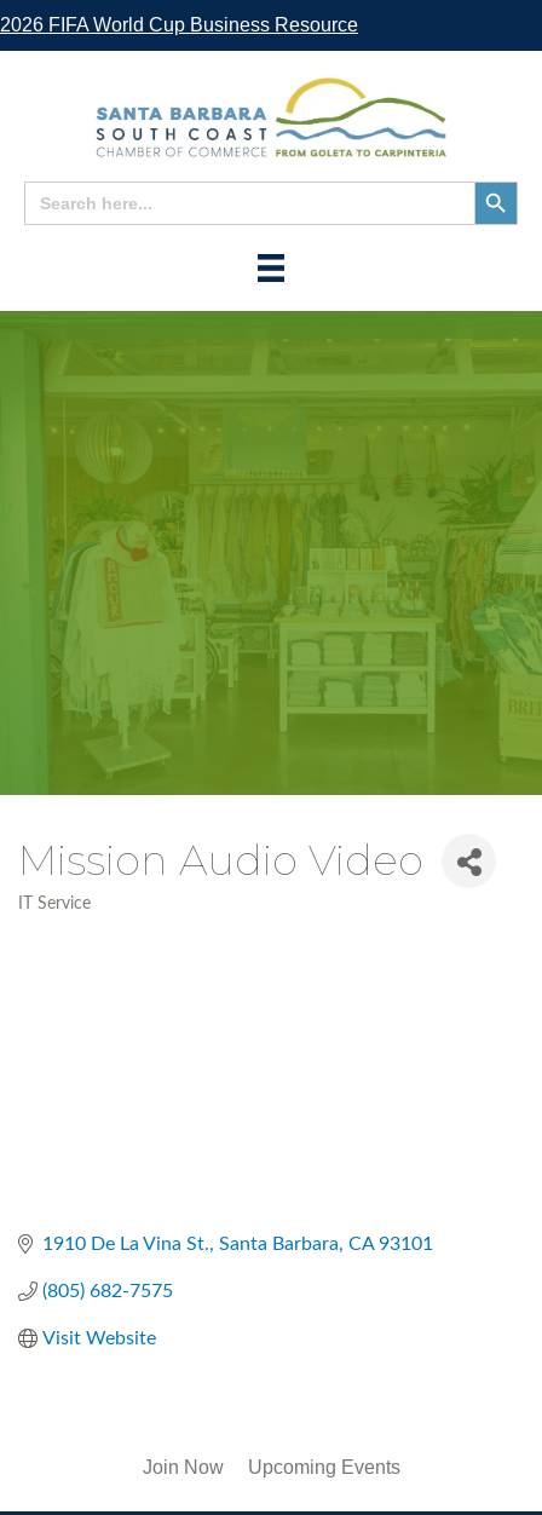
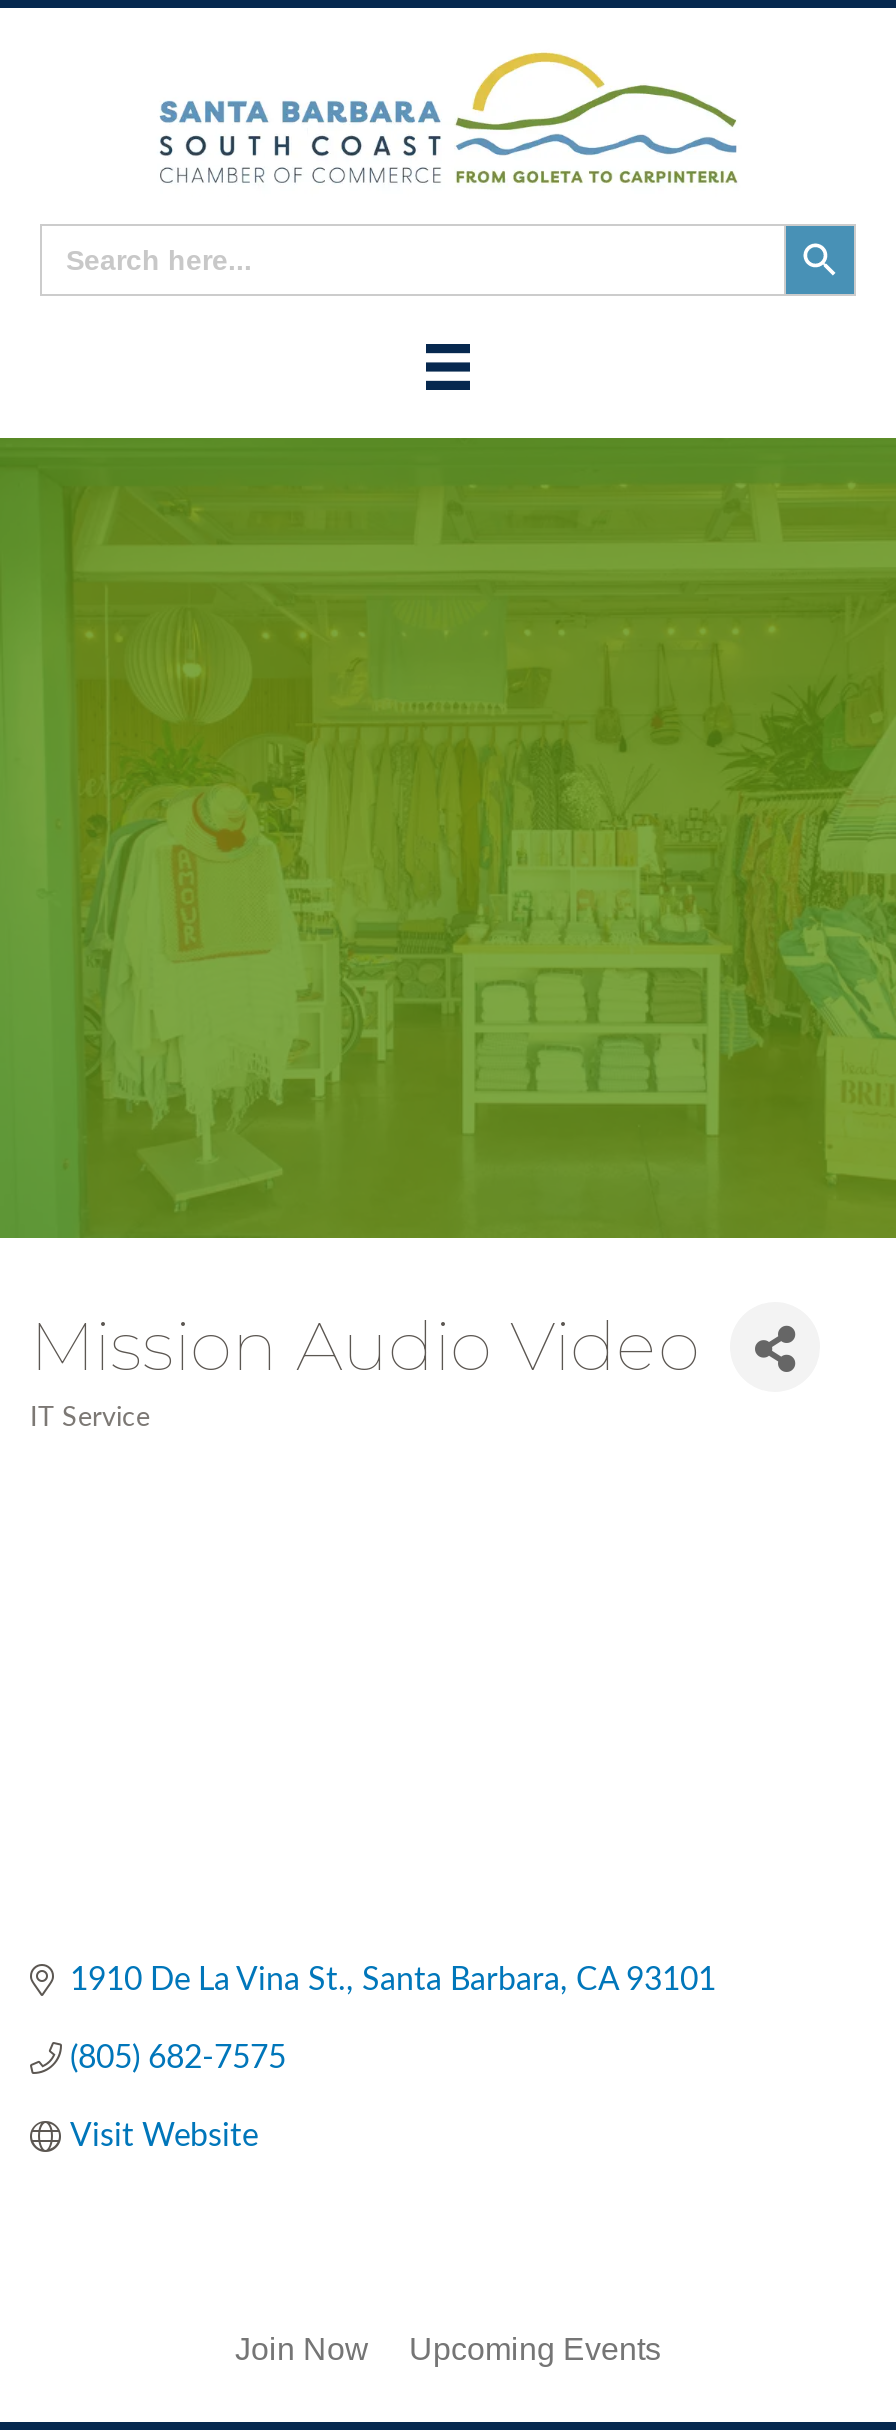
- 2026 FIFA World Cup Business Resource
